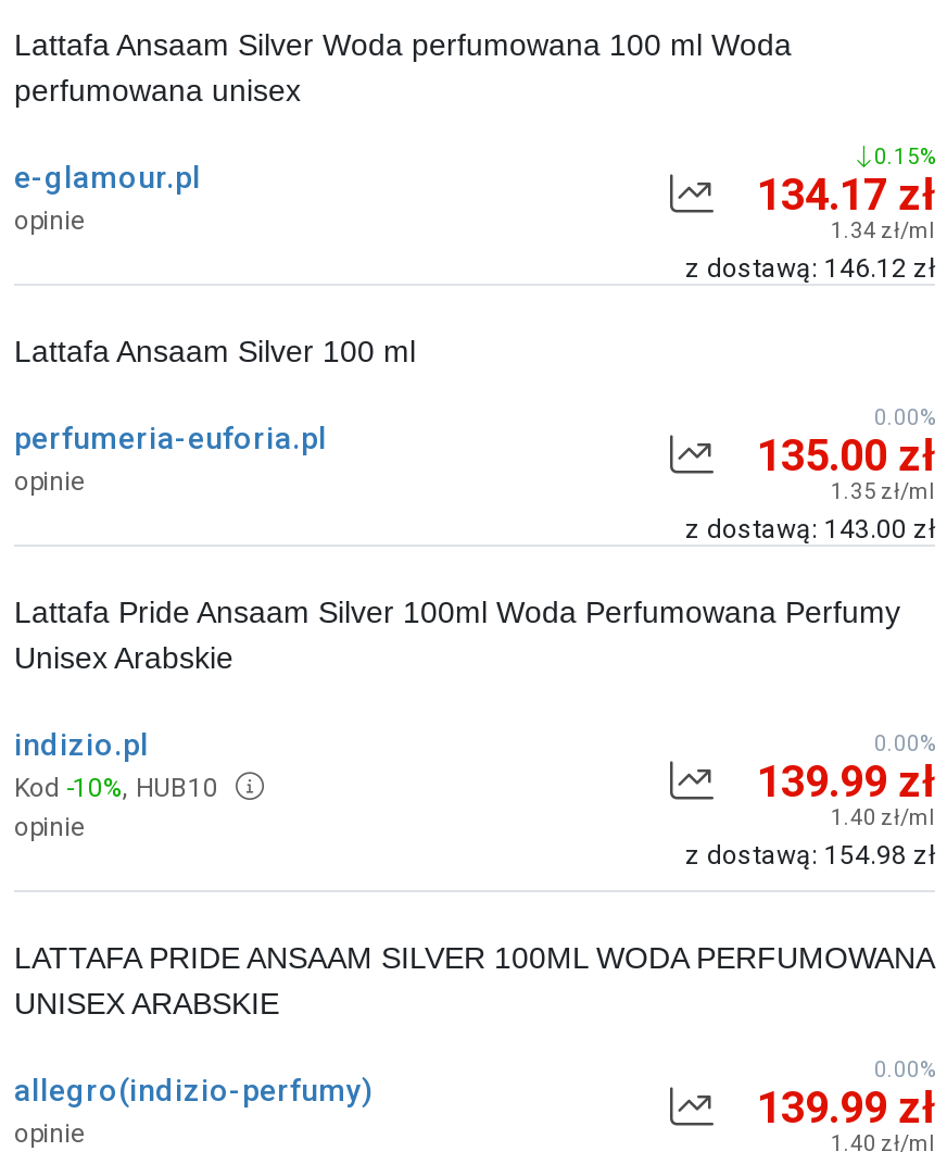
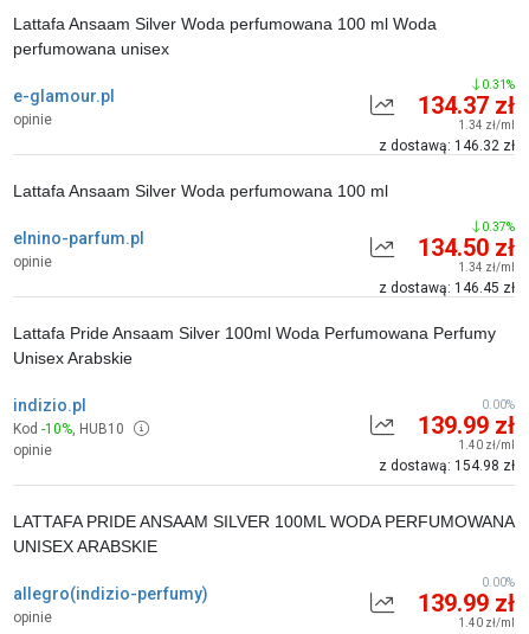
- 0.15%
+ 0.31%

- 134.17 zł
+ 134.37 zł

- z dostawą: 146.12 zł
+ z dostawą: 146.32 zł

- Lattafa Ansaam Silver 100 ml
+ Lattafa Ansaam Silver Woda perfumowana 100 ml

- 0.00%
+ 0.37%

- perfumeria-euforia.pl
+ elnino-parfum.pl

- 135.00 zł
- 1.35 zł/ml
- z dostawą: 143.00 zł
+ 134.50 zł
+ 1.34 zł/ml
+ z dostawą: 146.45 zł
